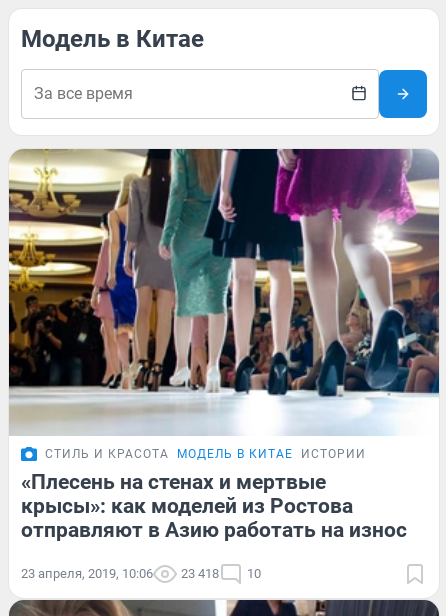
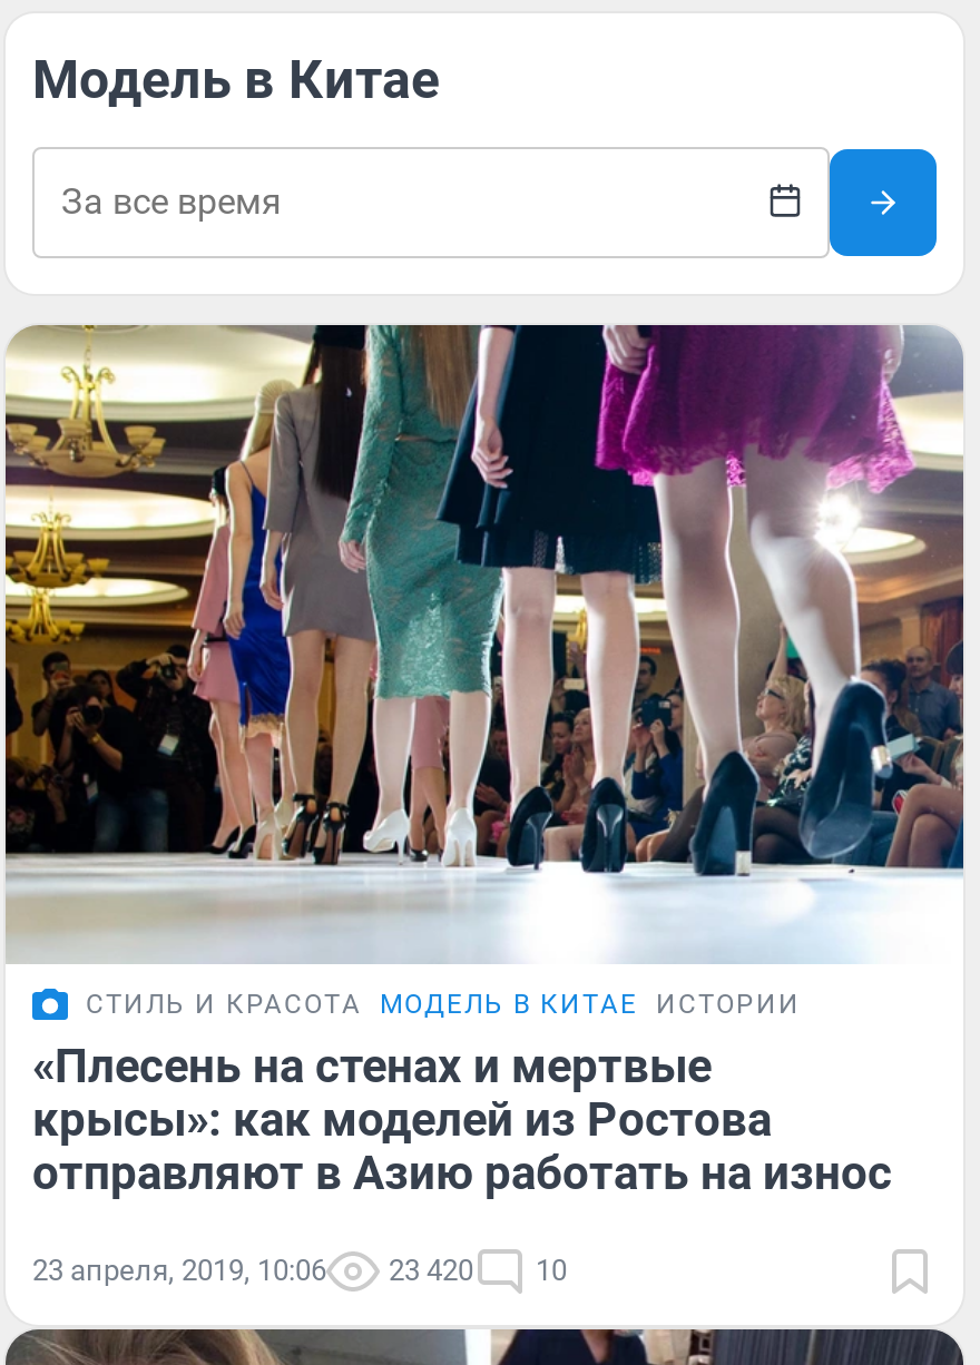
- 23 апреля, 2019, 10:06 23 418 10
+ 23 апреля, 2019, 10:06 23 420 10
